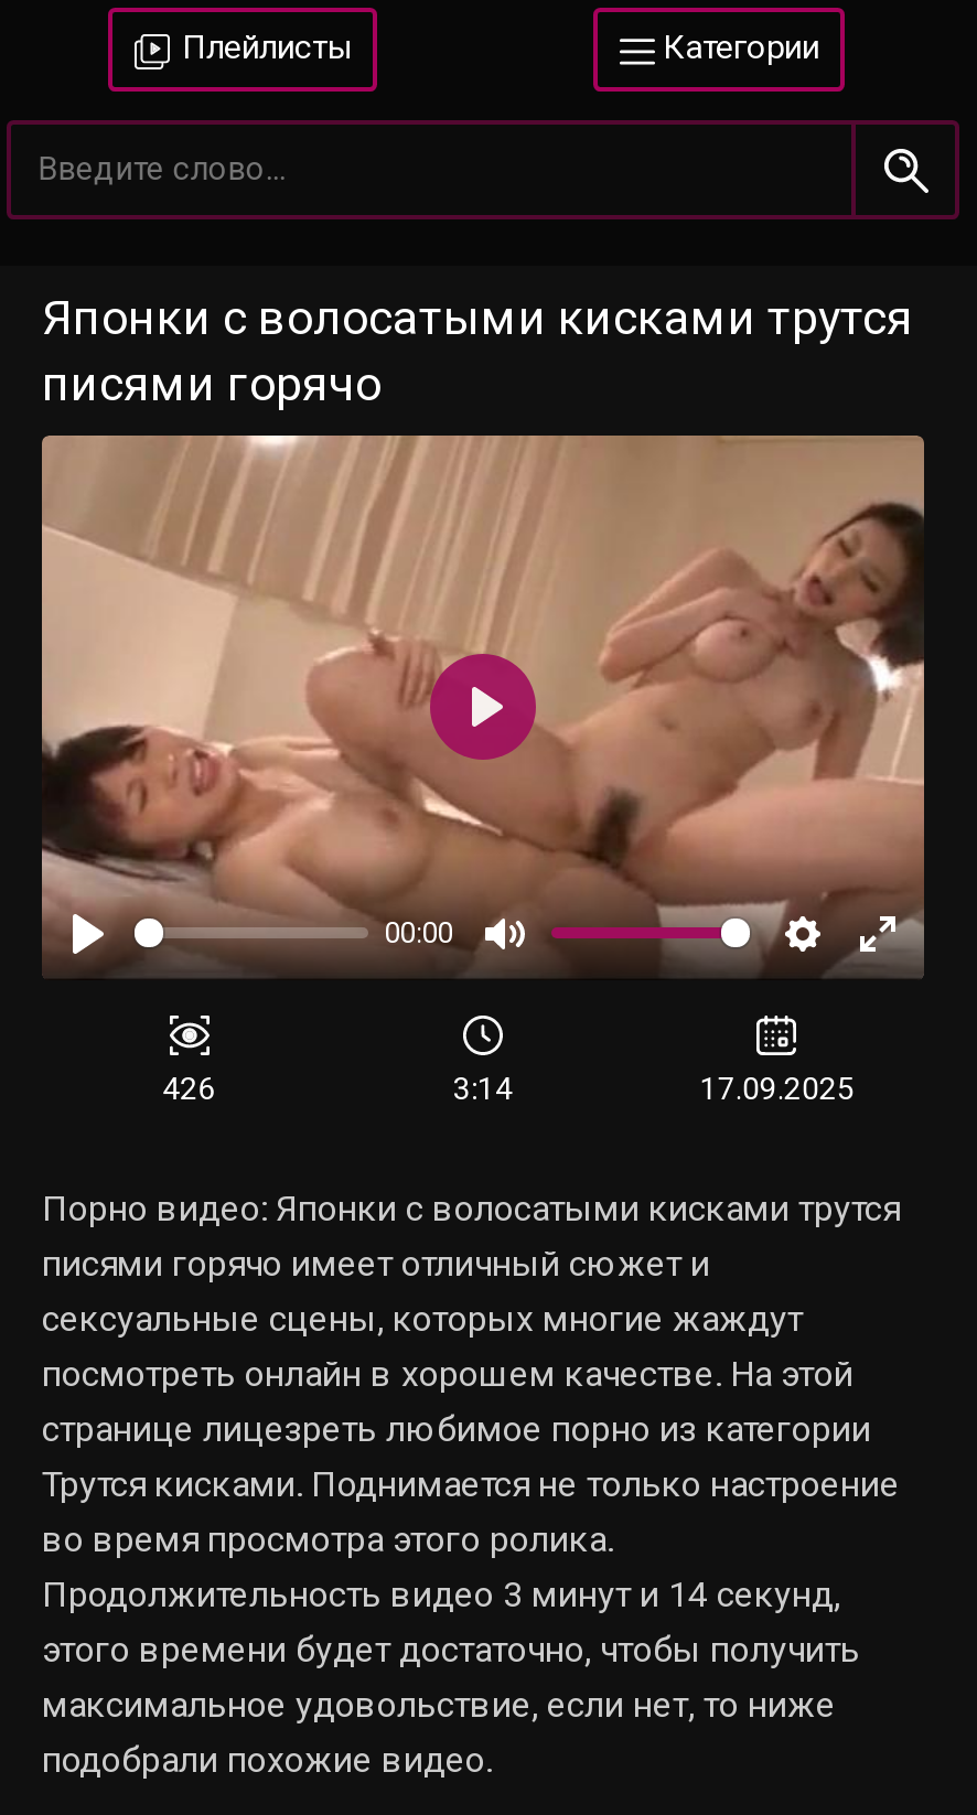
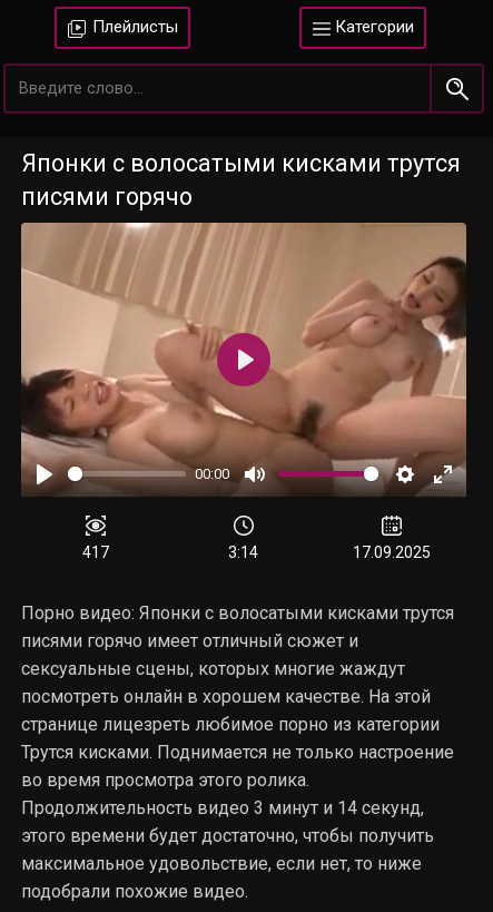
- 426
+ 417
